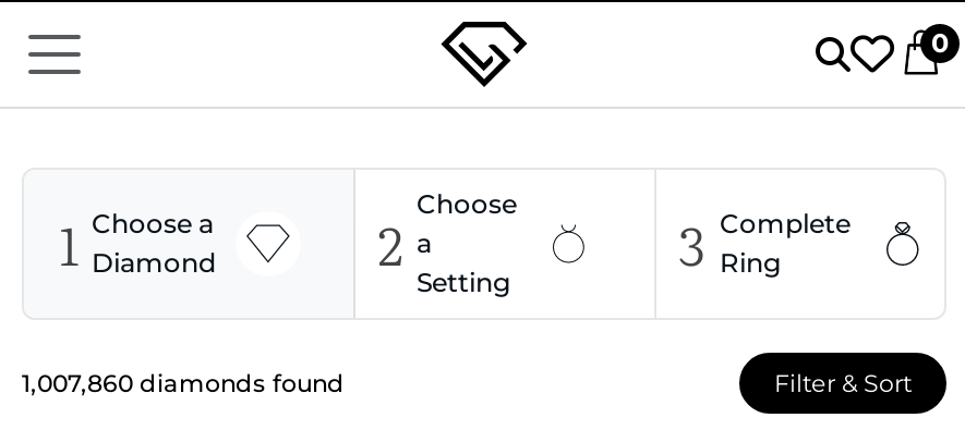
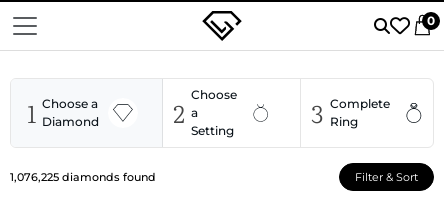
- 1,007,860 diamonds found
+ 1,076,225 diamonds found
